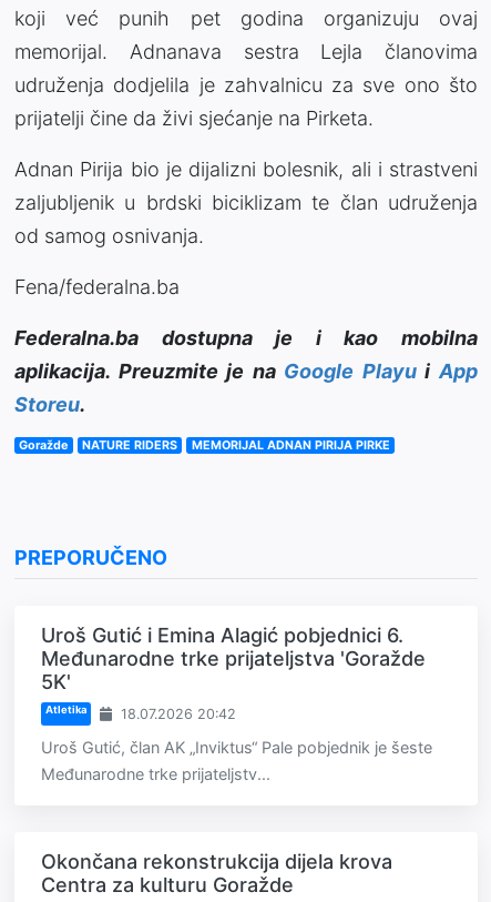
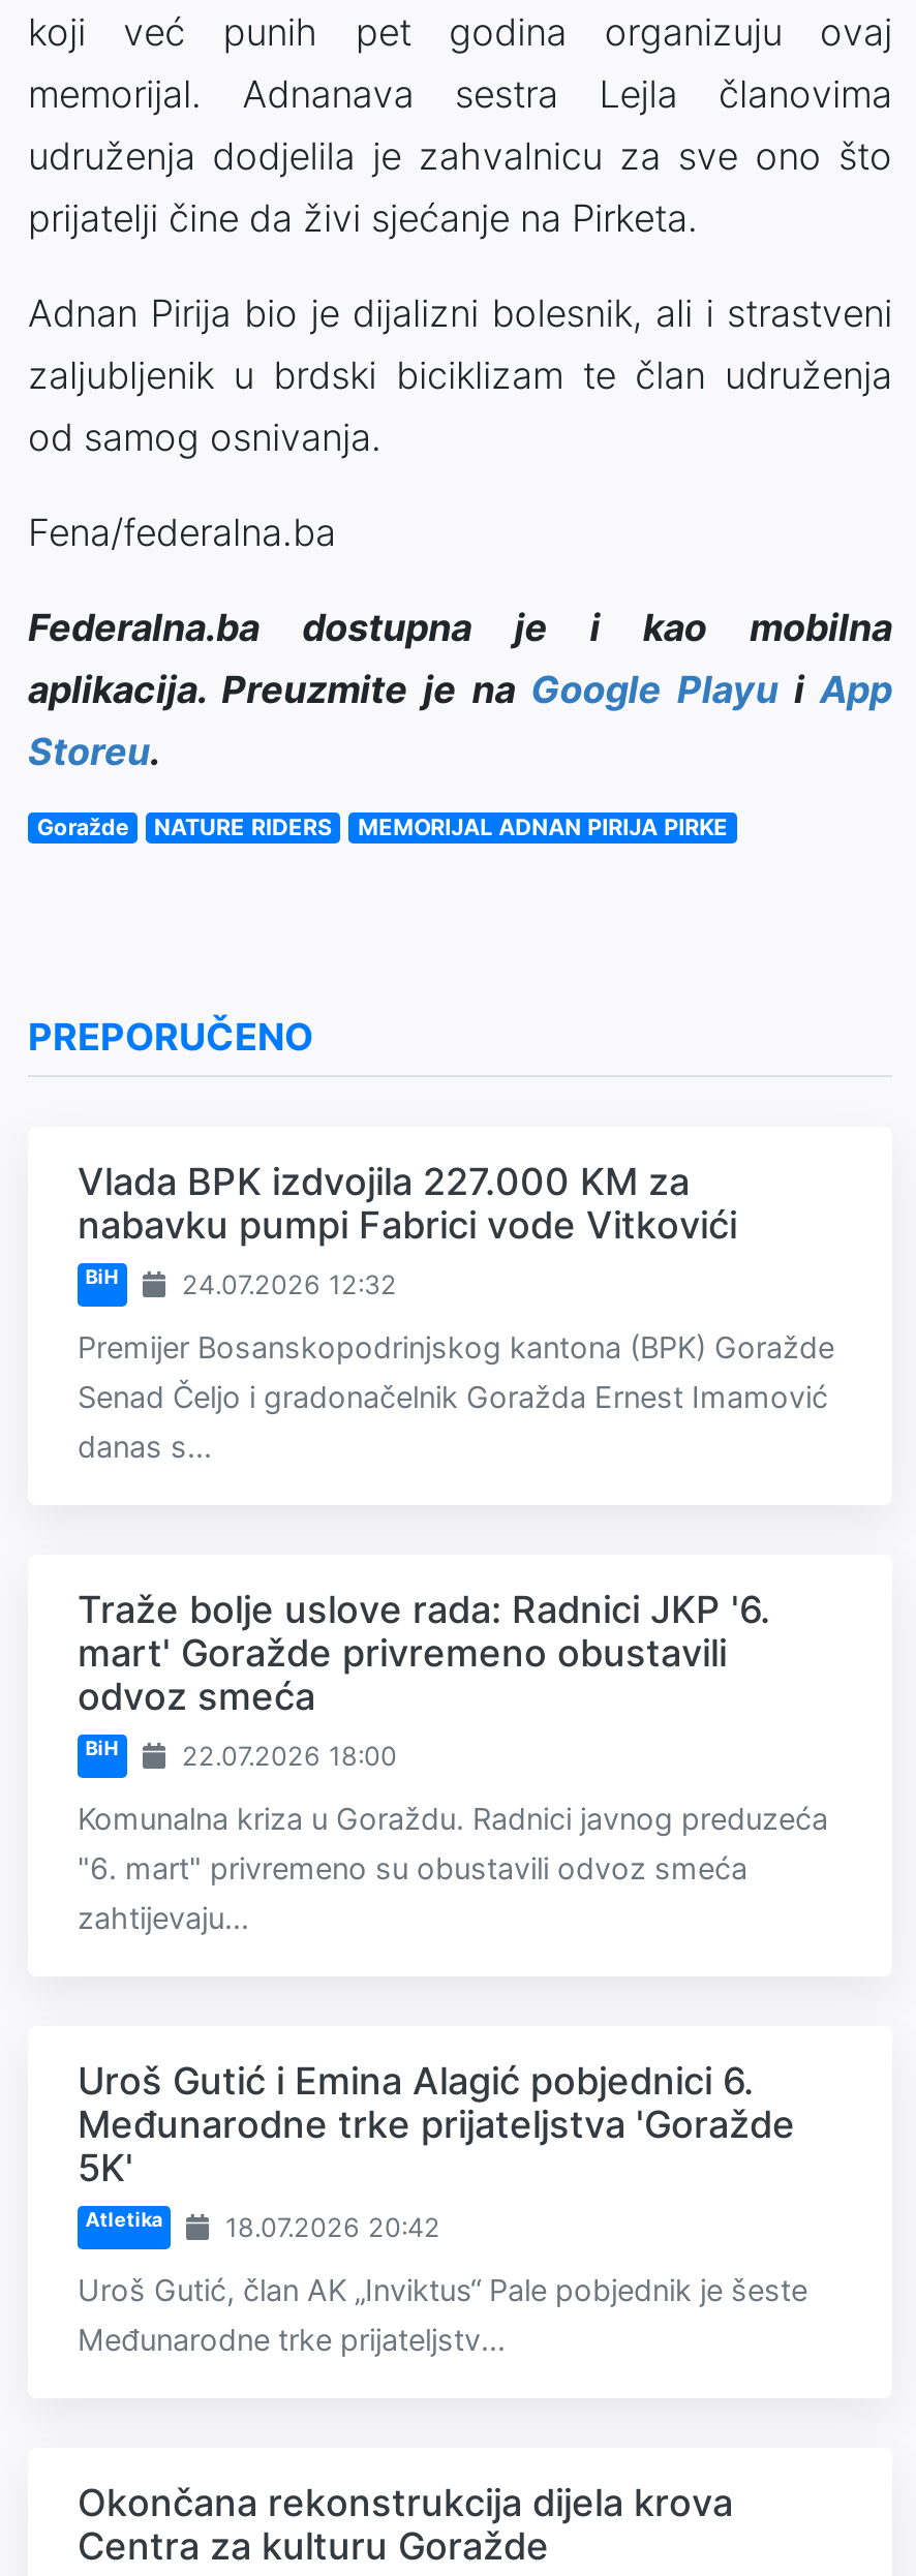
+ Vlada BPK izdvojila 227.000 KM za
+ nabavku pumpi Fabrici vode Vitkovići
+ BiH
+ 24.07.2026 12:32
+ Premijer Bosanskopodrinjskog kantona (BPK) Goražde
+ Senad Čeljo i gradonačelnik Goražda Ernest Imamović
+ danas s...

+ Traže bolje uslove rada: Radnici JKP '6.
+ mart' Goražde privremeno obustavili
+ odvoz smeća
+ BiH
+ 22.07.2026 18:00
+ Komunalna kriza u Goraždu. Radnici javnog preduzeća
+ "6. mart" privremeno su obustavili odvoz smeća
+ zahtijevaju...
